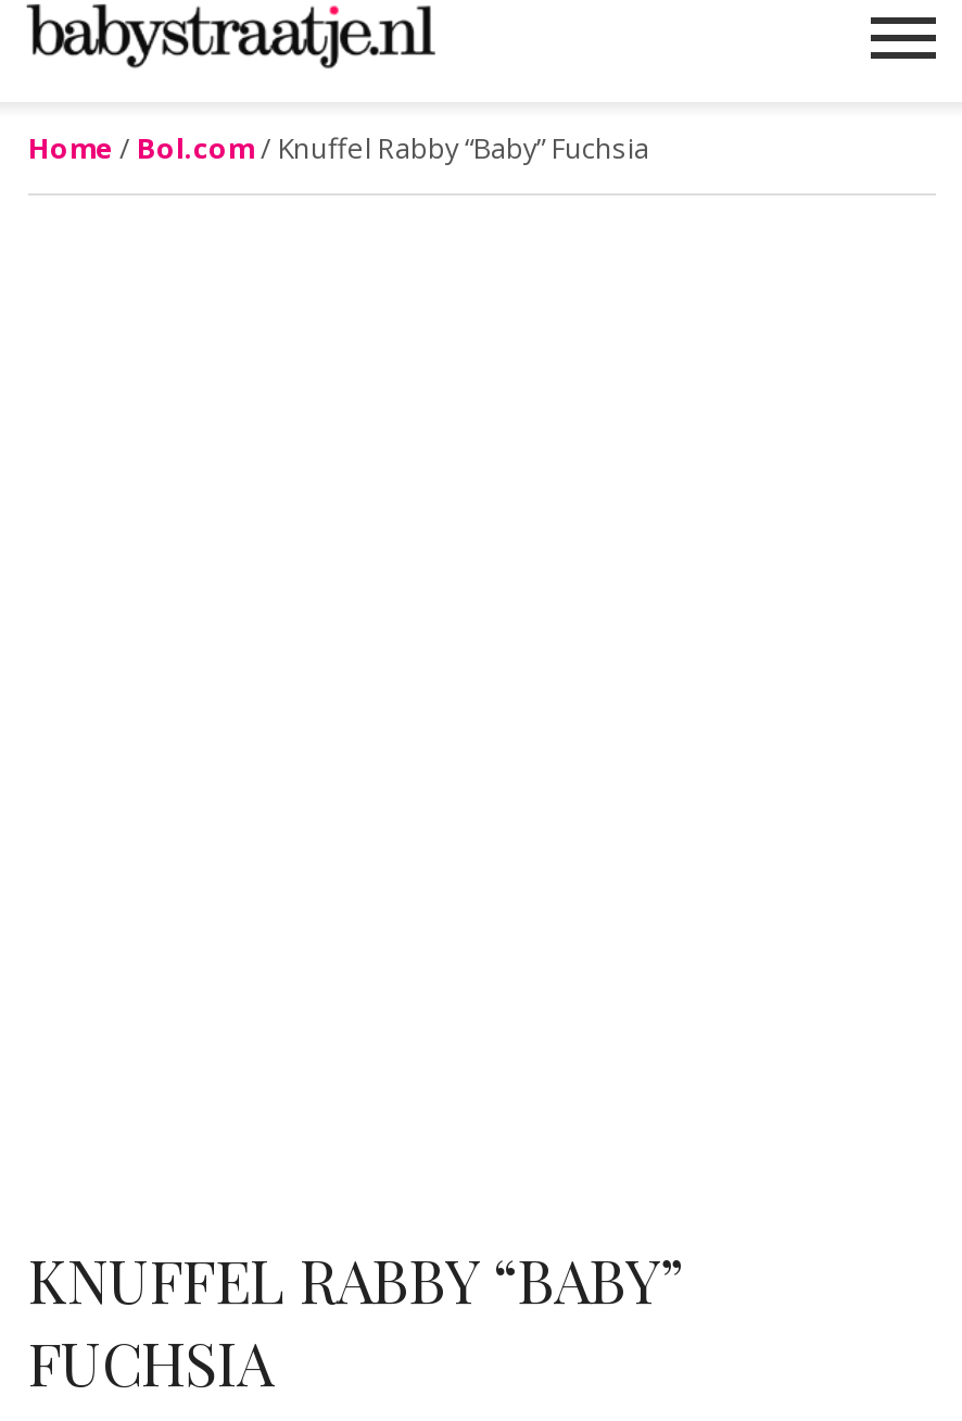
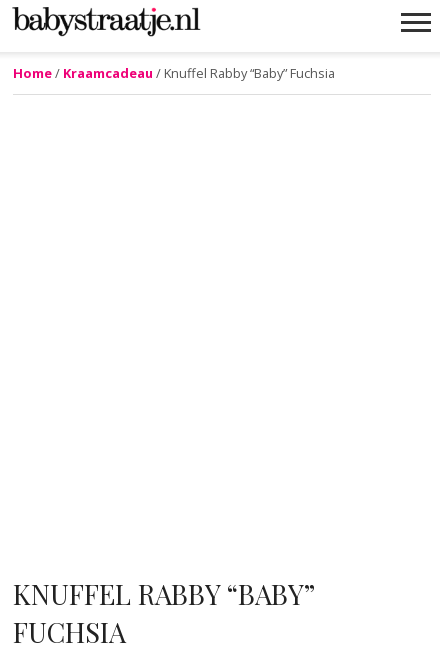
- Home / Bol.com/ Knuffel Rabby “Baby” Fuchsia
+ Home / Kraamcadeau/ Knuffel Rabby “Baby” Fuchsia
